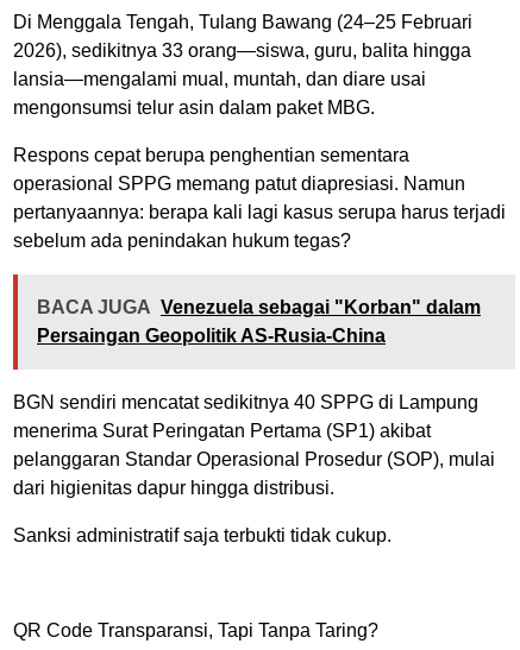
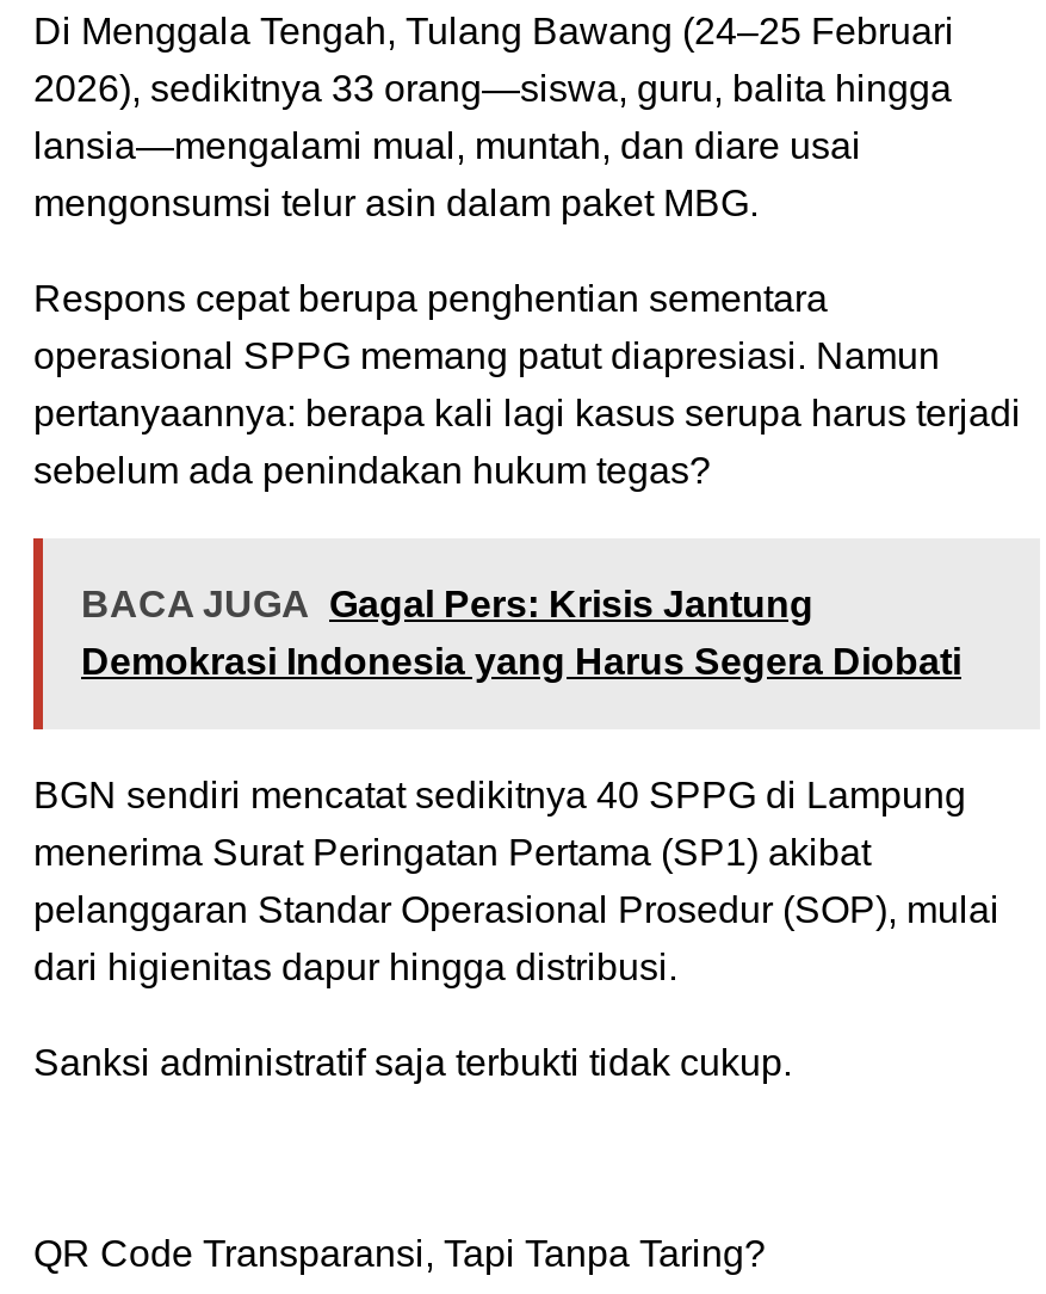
- BACA JUGA Venezuela sebagai "Korban" dalam
- Persaingan Geopolitik AS-Rusia-China
+ BACA JUGA Gagal Pers: Krisis Jantung
+ Demokrasi Indonesia yang Harus Segera Diobati
